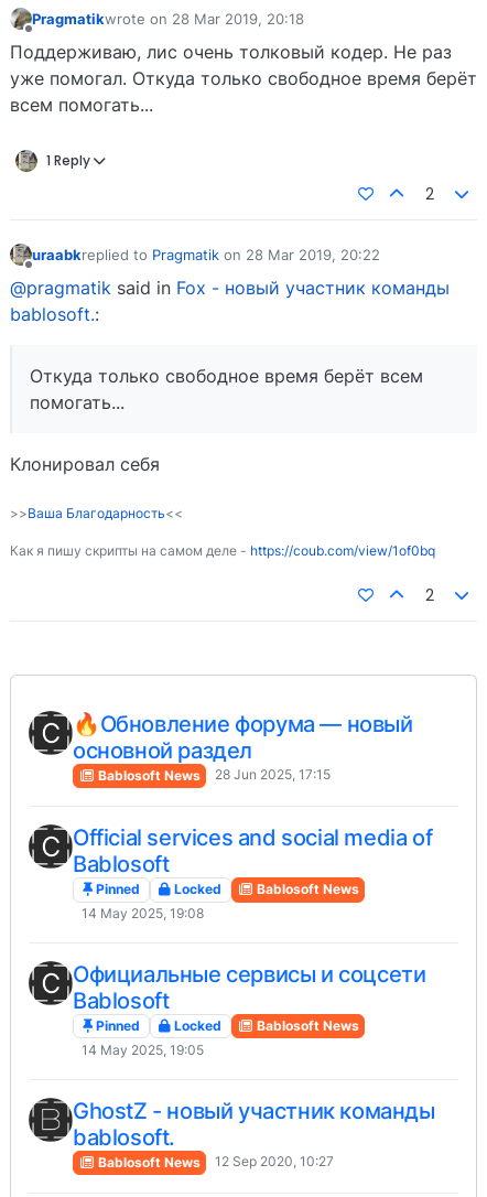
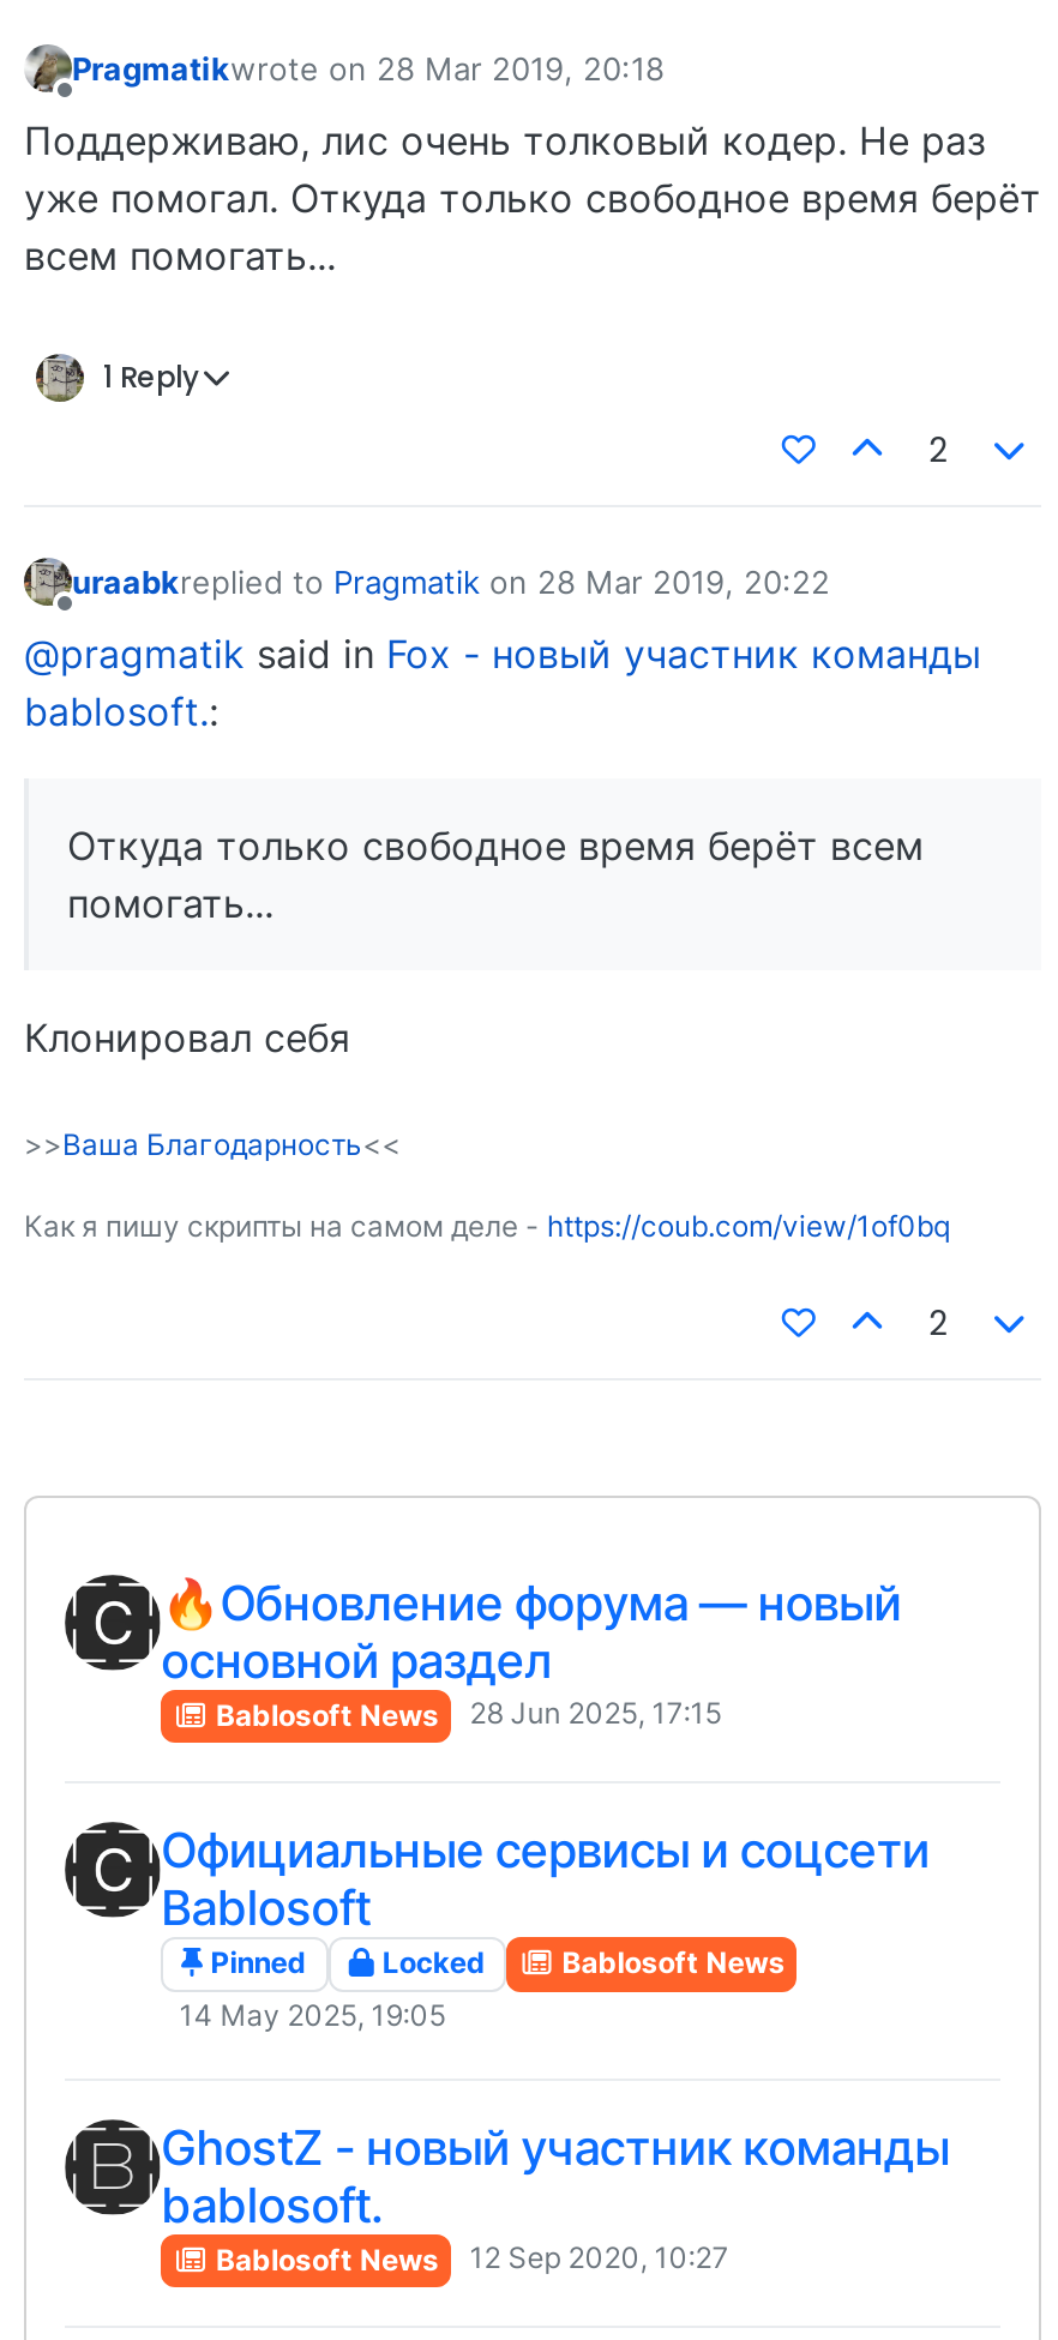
- Official services and social media of
- Bablosoft
- Pinned
- Locked
- Bablosoft News
- 14 May 2025, 19:08
